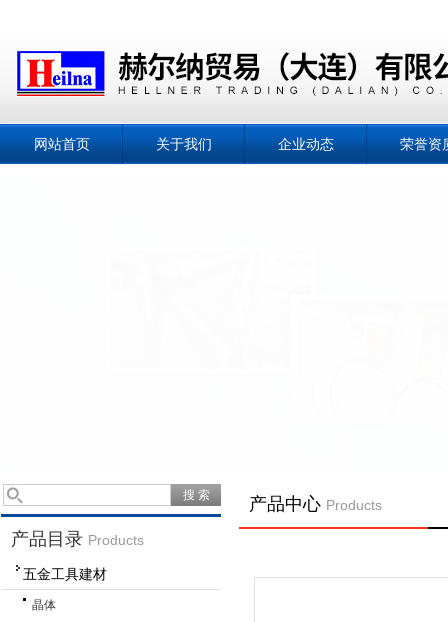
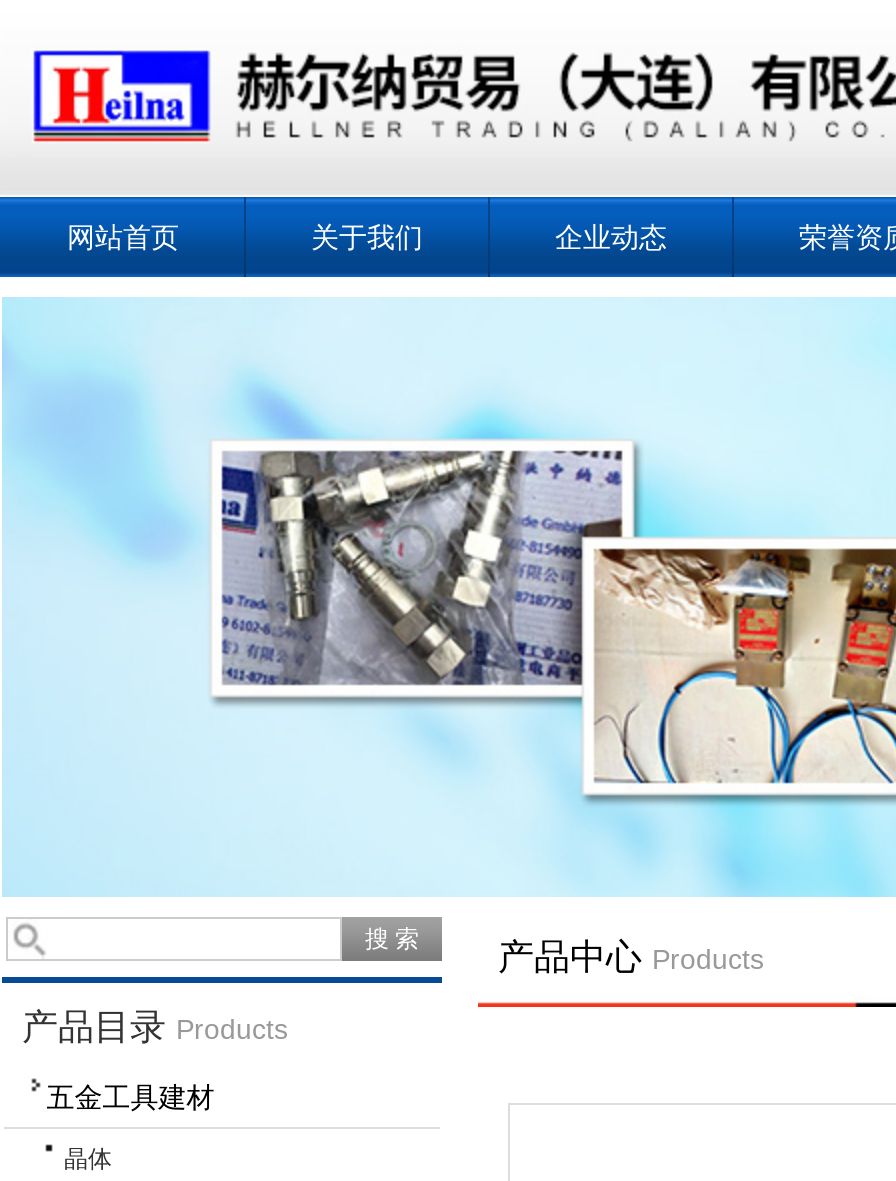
+ [image]
